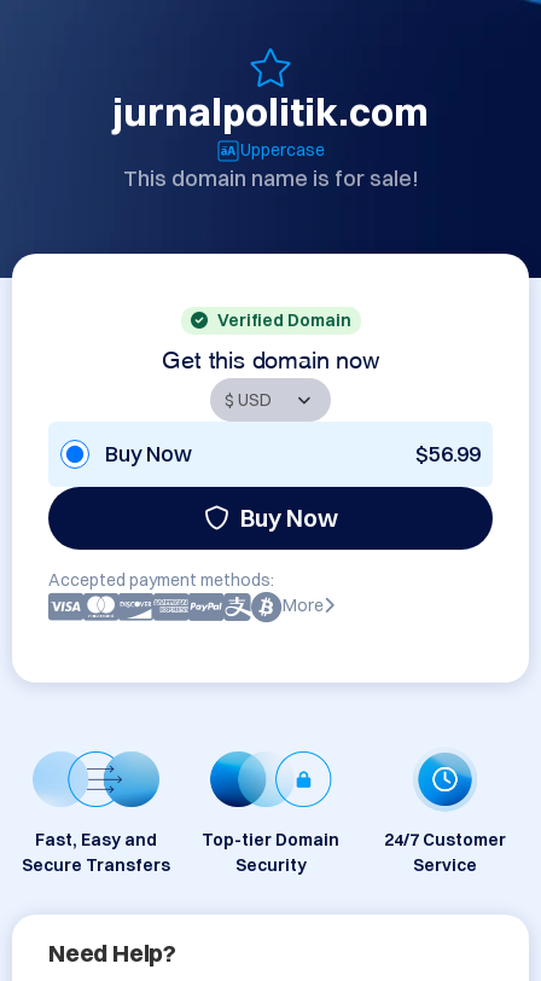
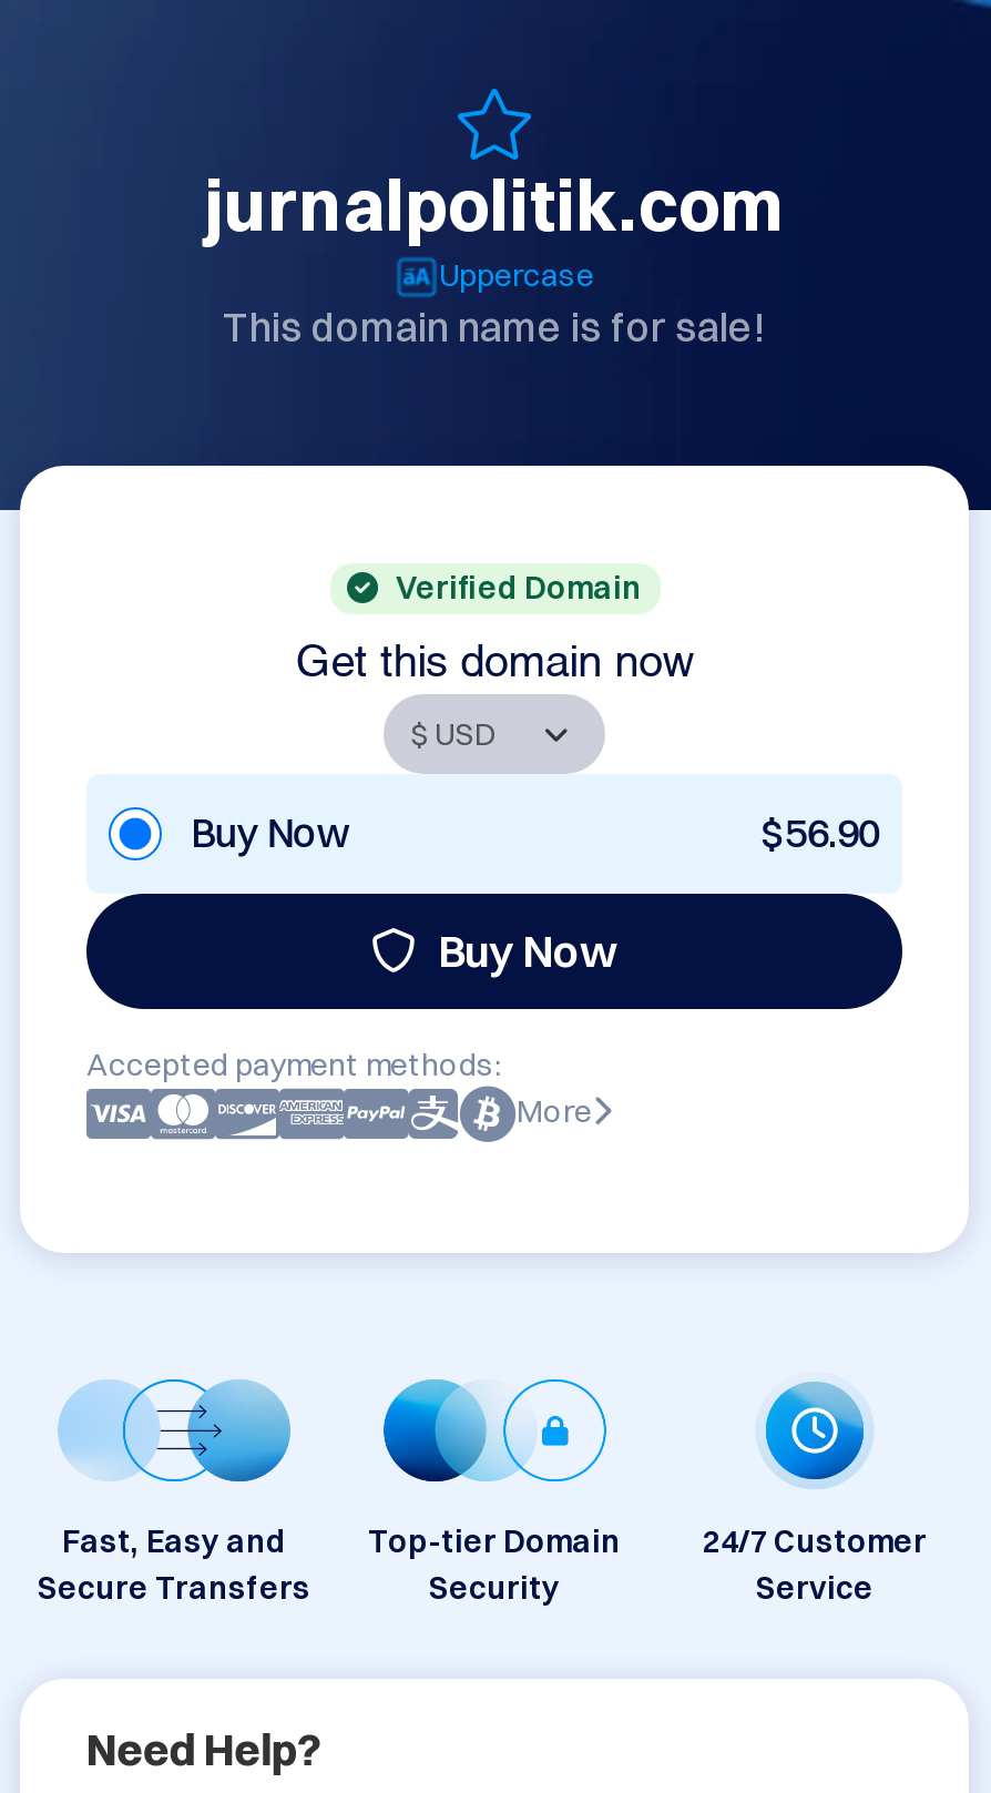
- $56.99
+ $56.90
